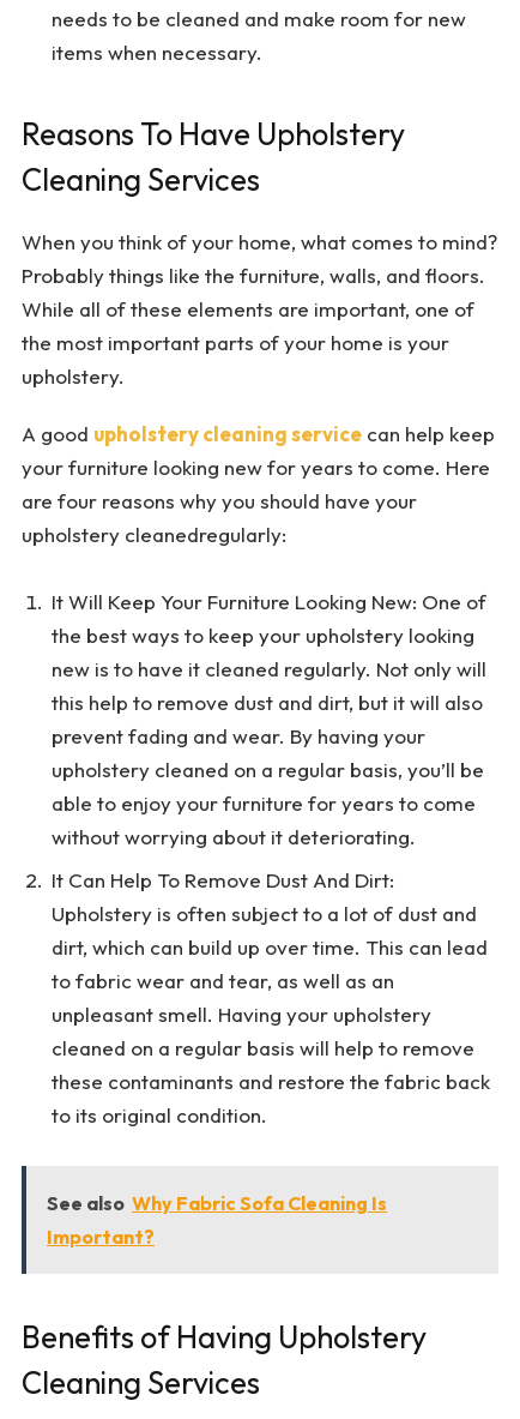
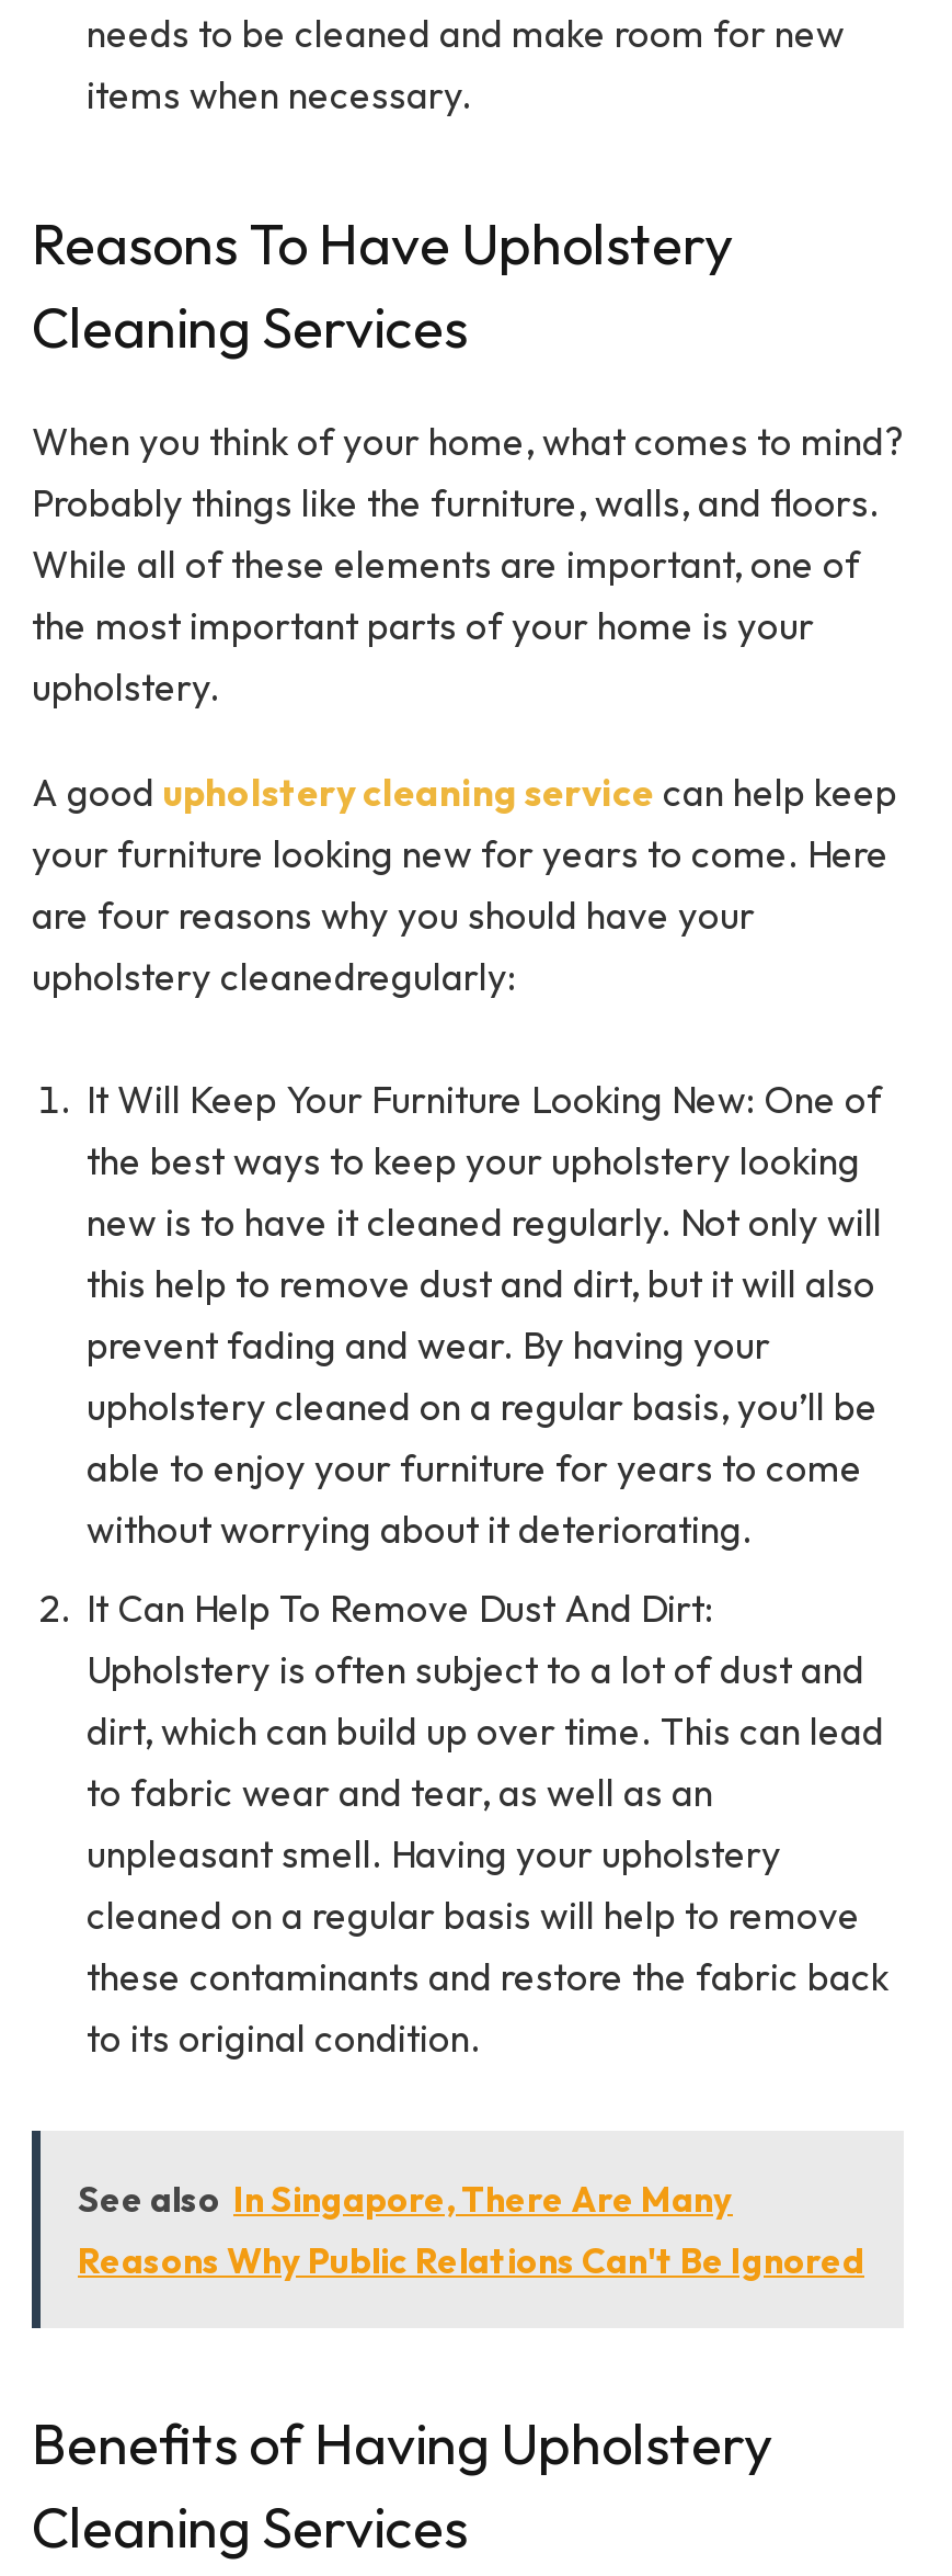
- See also Why Fabric Sofa Cleaning Is
- Important?
+ See also In Singapore, There Are Many
+ Reasons Why Public Relations Can't Be Ignored
